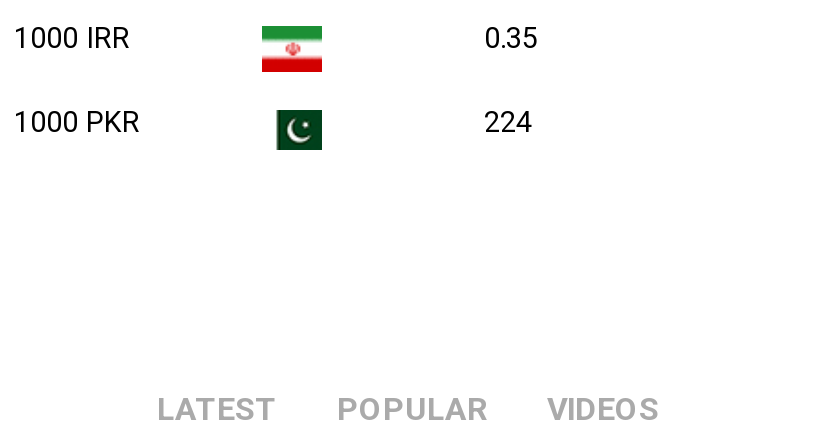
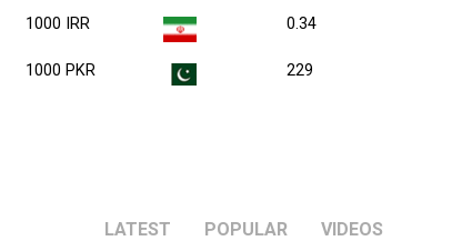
- 0.35
+ 0.34

- 224
+ 229
